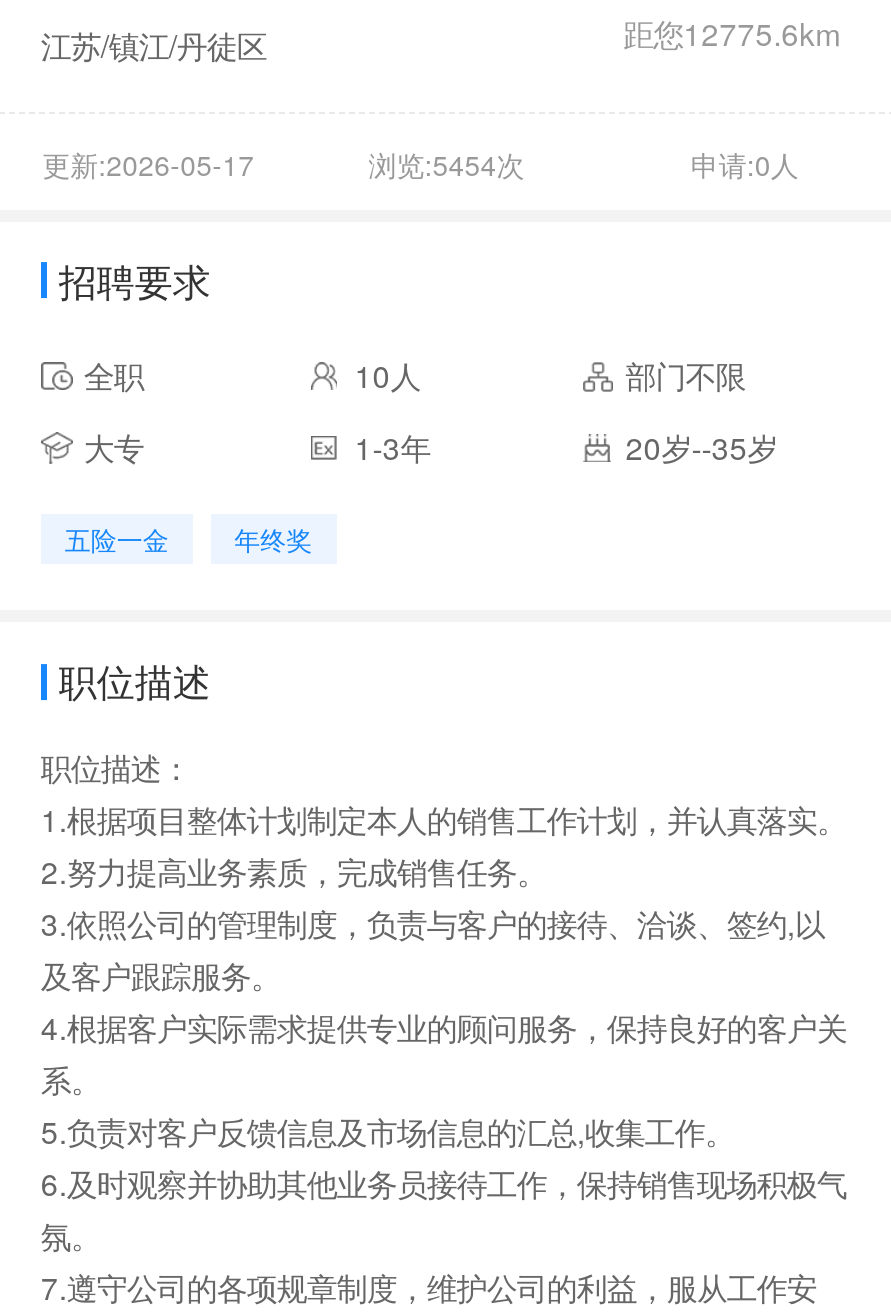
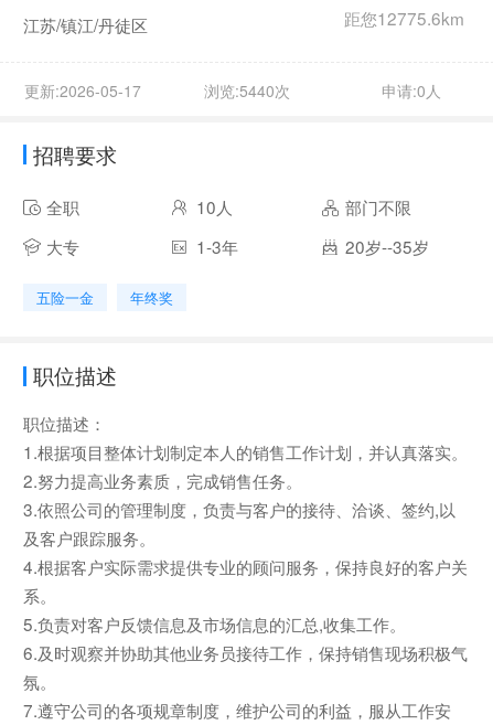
- 浏览:5454次
+ 浏览:5440次
